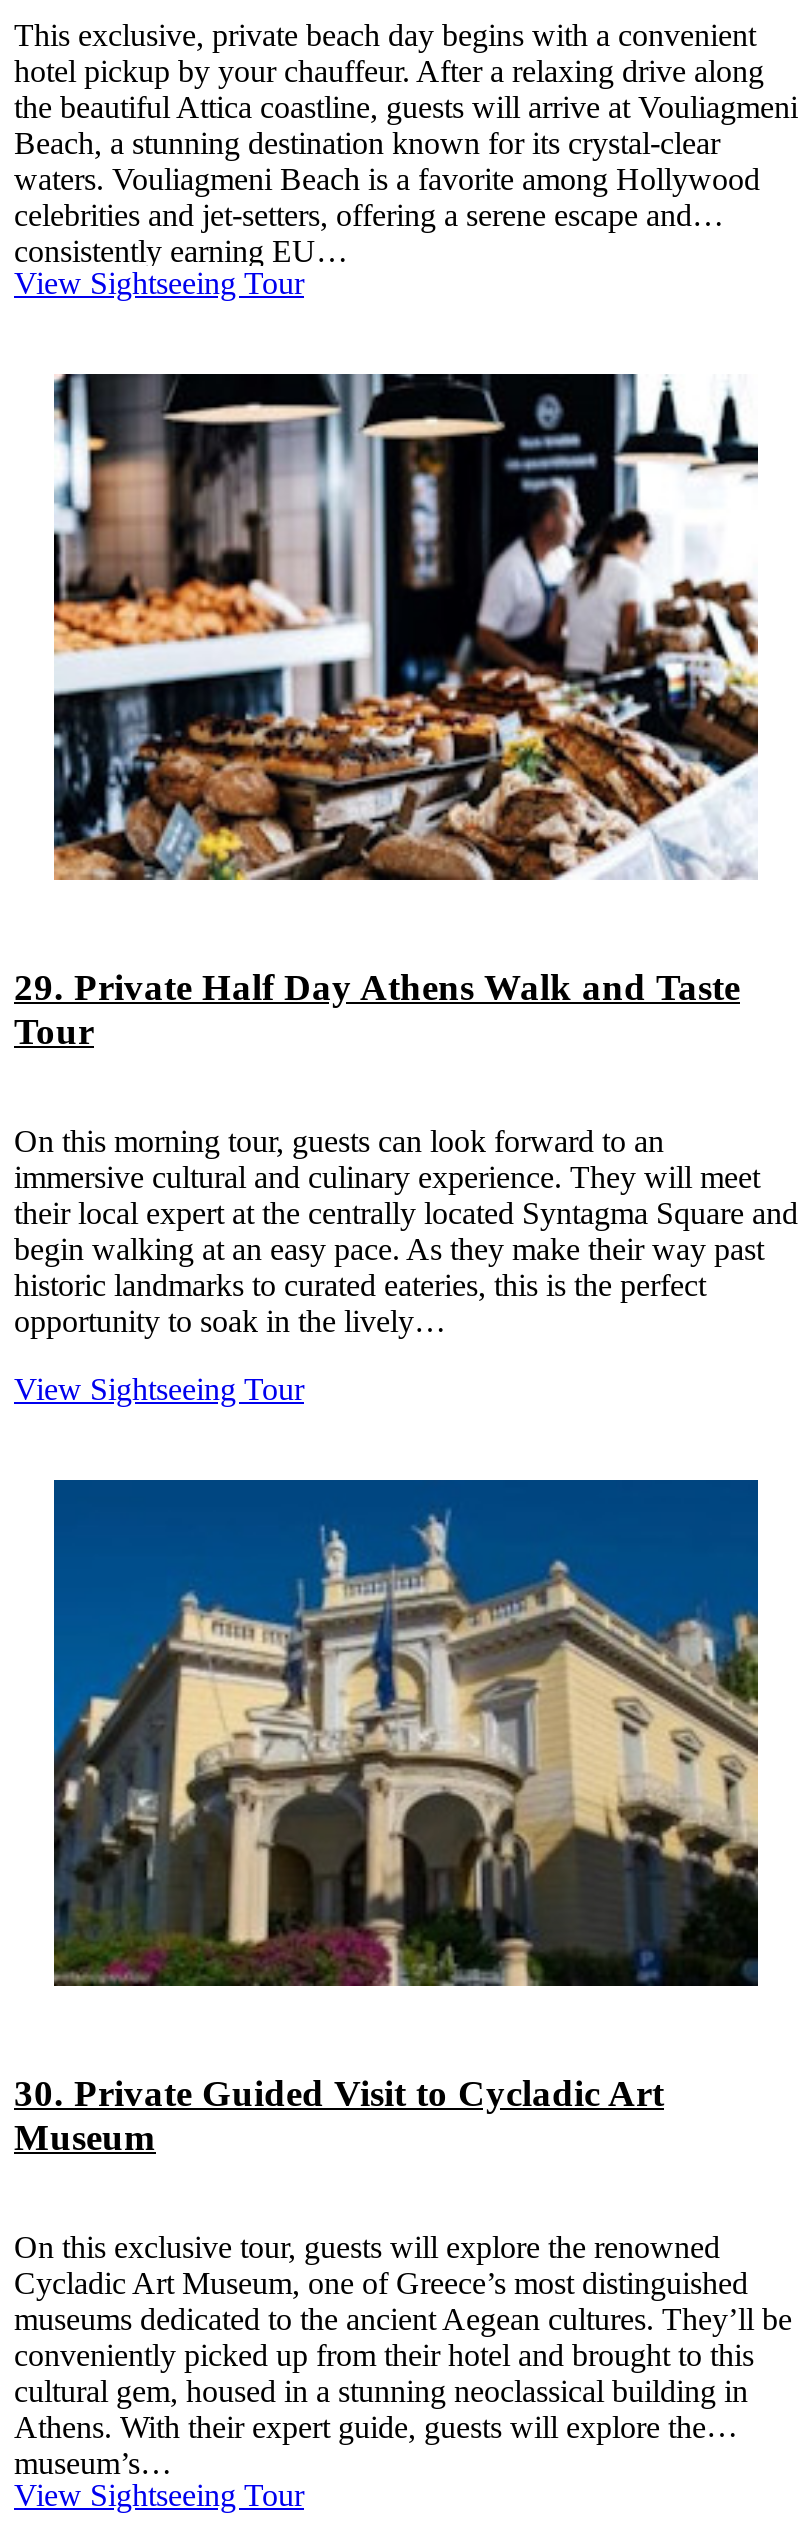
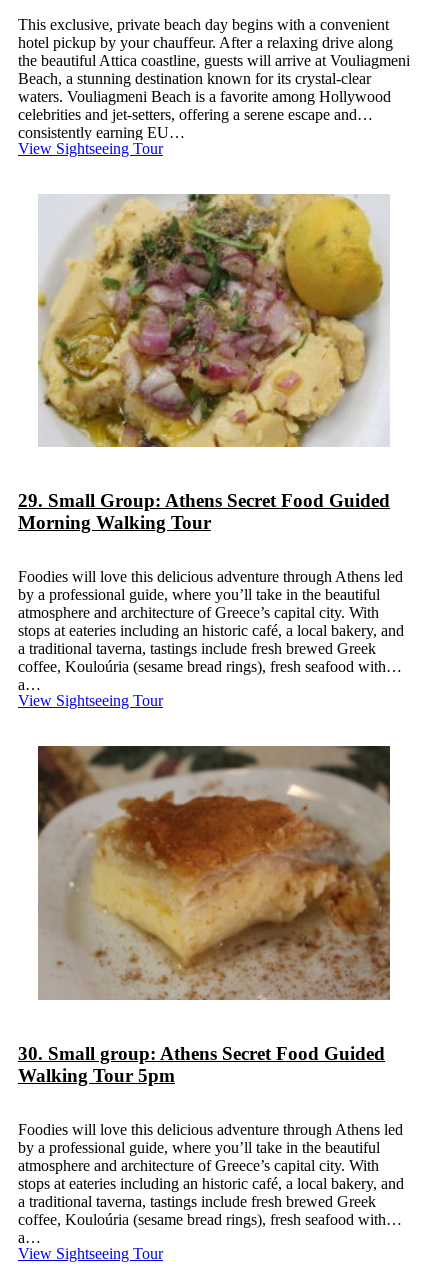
- [image]
+ [image]

- 29. Private Half Day Athens Walk and Taste
- Tour
+ 29. Small Group: Athens Secret Food Guided
+ Morning Walking Tour

- On this morning tour, guests can look forward to an
- immersive cultural and culinary experience. They will meet
- their local expert at the centrally located Syntagma Square and
- begin walking at an easy pace. As they make their way past
- historic landmarks to curated eateries, this is the perfect
- opportunity to soak in the lively…
+ Foodies will love this delicious adventure through Athens led
+ by a professional guide, where you’ll take in the beautiful
+ atmosphere and architecture of Greece’s capital city. With
+ stops at eateries including an historic café, a local bakery, and
+ a traditional taverna, tastings include fresh brewed Greek
+ coffee, Kouloúria (sesame bread rings), fresh seafood with
+ a…

- [image]
+ [image]

- 30. Private Guided Visit to Cycladic Art
- Museum
+ 30. Small group: Athens Secret Food Guided
+ Walking Tour 5pm

- On this exclusive tour, guests will explore the renowned
- Cycladic Art Museum, one of Greece’s most distinguished
- museums dedicated to the ancient Aegean cultures. They’ll be
- conveniently picked up from their hotel and brought to this
- cultural gem, housed in a stunning neoclassical building in
- Athens. With their expert guide, guests will explore the
- museum’s…
+ Foodies will love this delicious adventure through Athens led
+ by a professional guide, where you’ll take in the beautiful
+ atmosphere and architecture of Greece’s capital city. With
+ stops at eateries including an historic café, a local bakery, and
+ a traditional taverna, tastings include fresh brewed Greek
+ coffee, Kouloúria (sesame bread rings), fresh seafood with
+ a…
